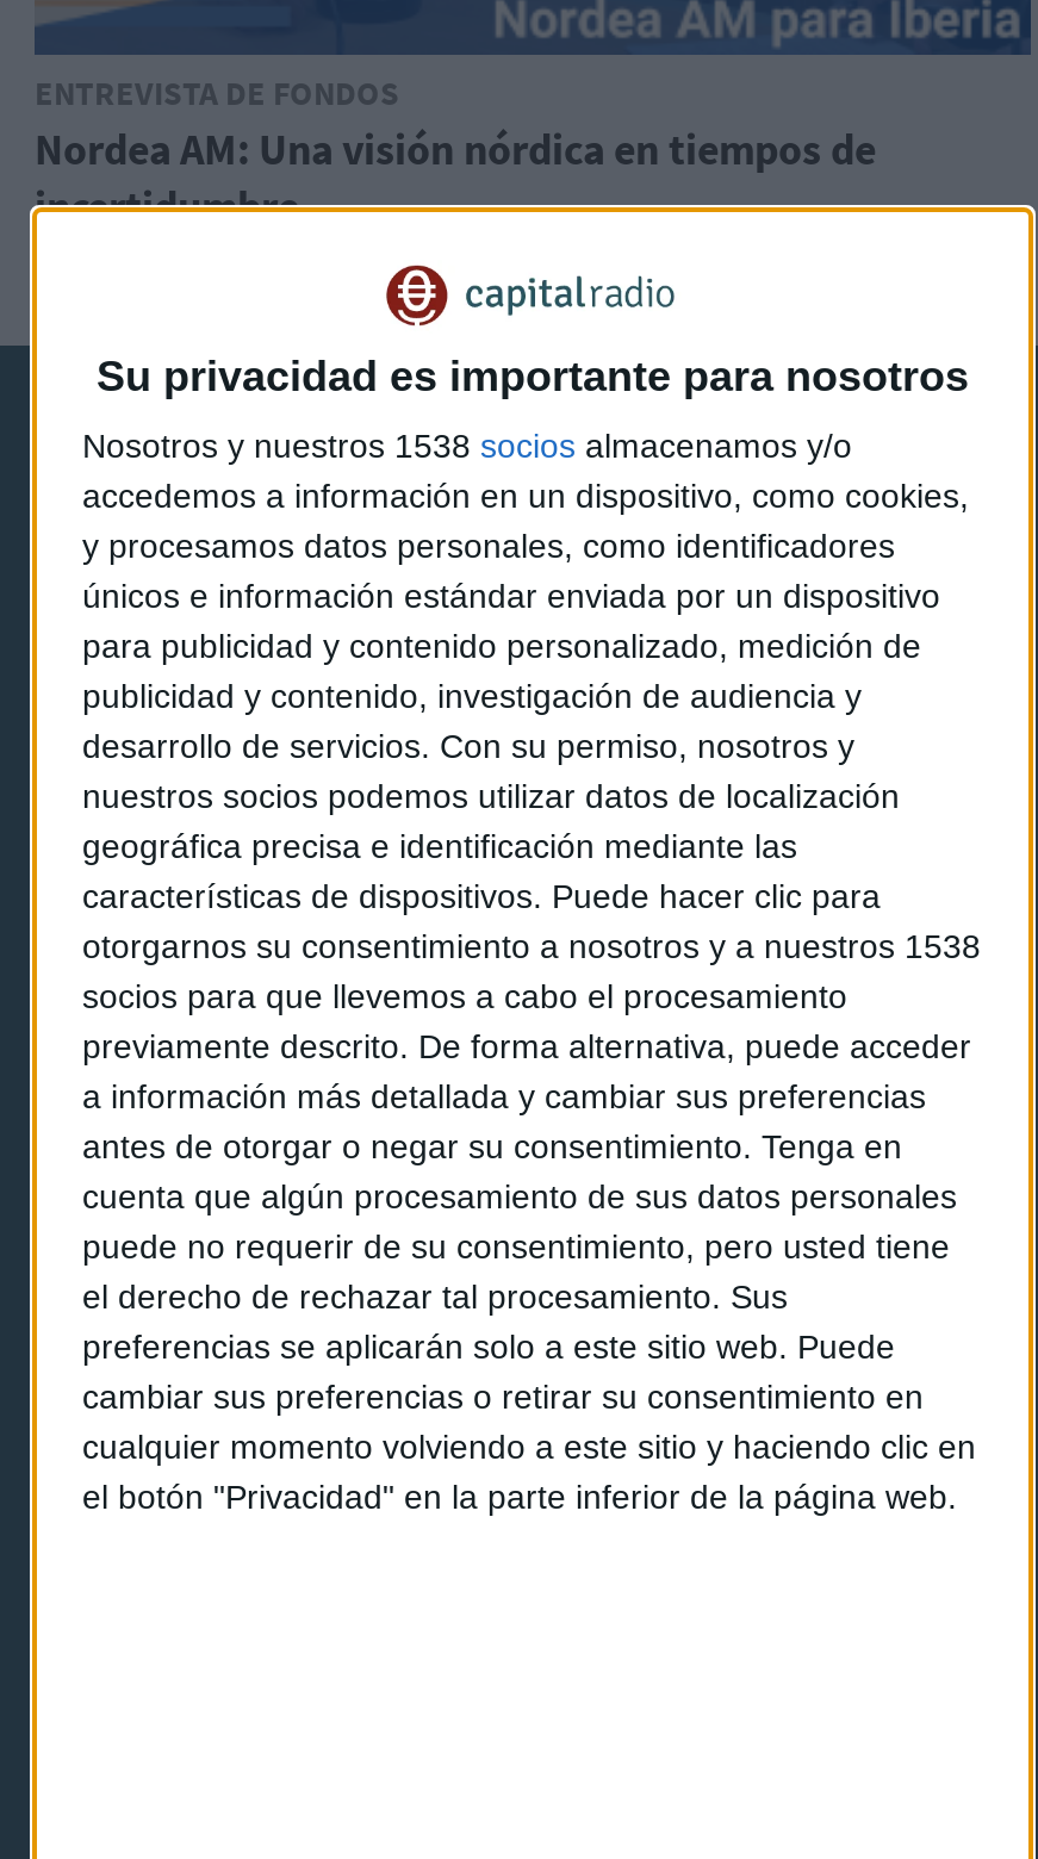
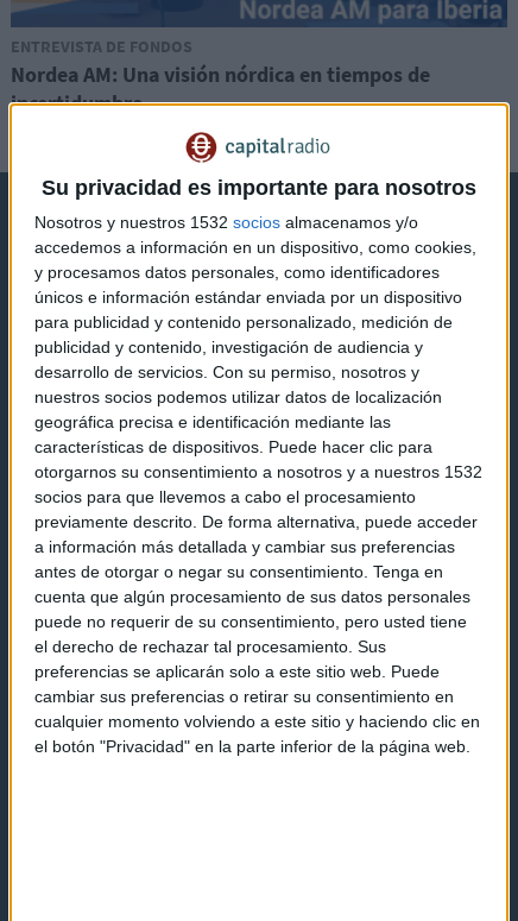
- Nosotros y nuestros 1538 socios almacenamos y/o
+ Nosotros y nuestros 1532 socios almacenamos y/o

- otorgarnos su consentimiento a nosotros y a nuestros 1538
+ otorgarnos su consentimiento a nosotros y a nuestros 1532
